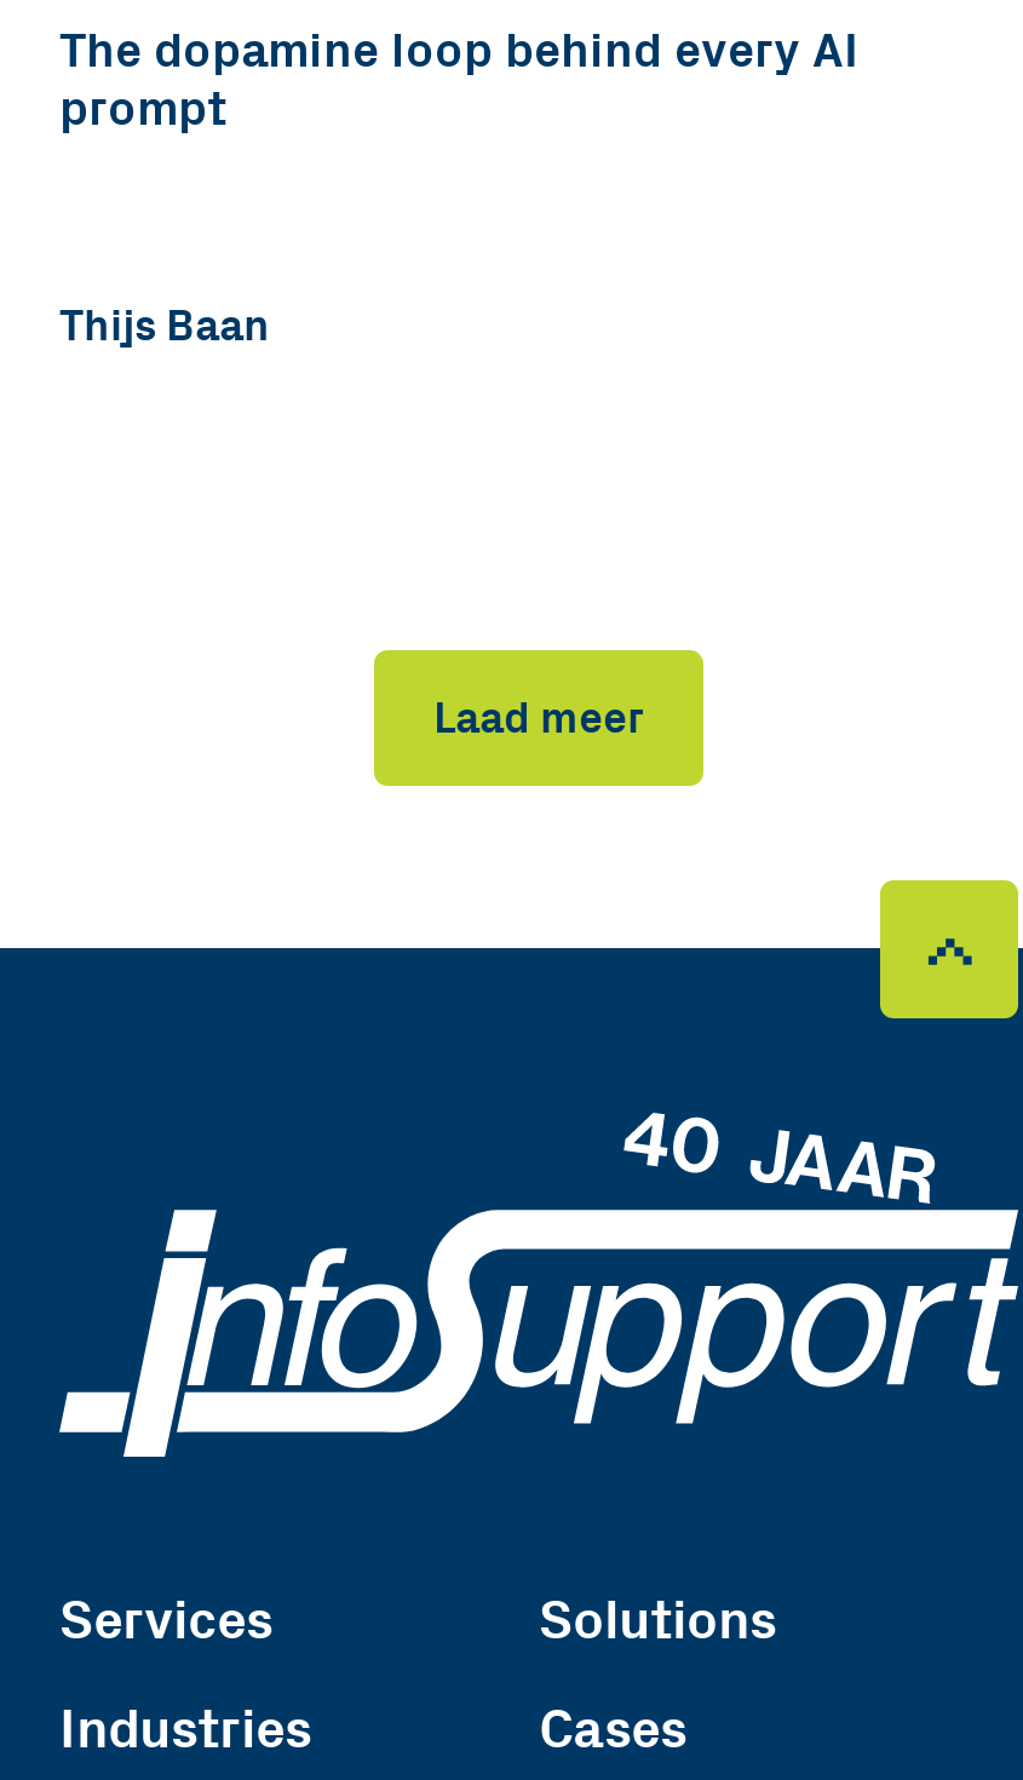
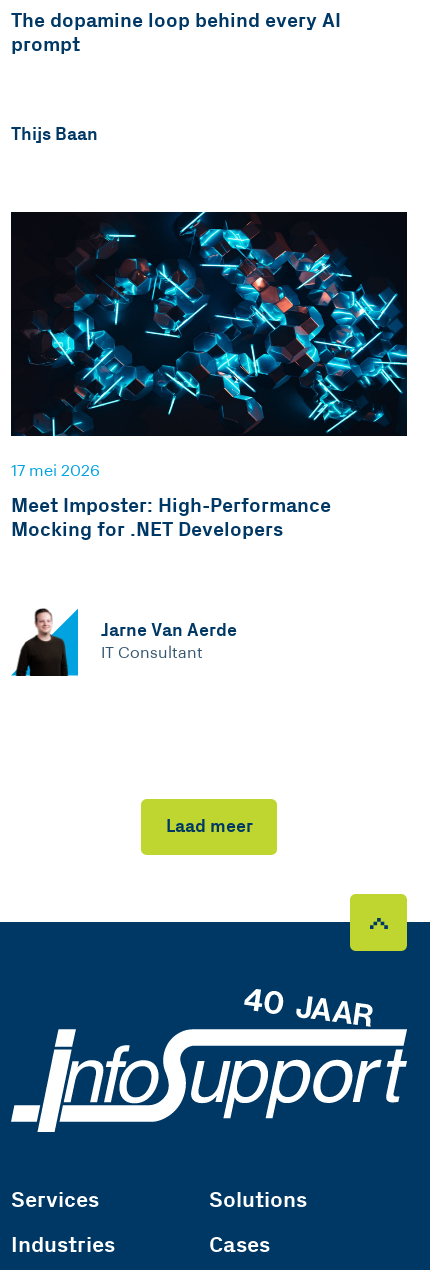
+ [image]
+ 17 mei 2026
+ Meet Imposter: High-Performance
+ Mocking for .NET Developers

+ [image]
+ Jarne Van Aerde
+ IT Consultant
